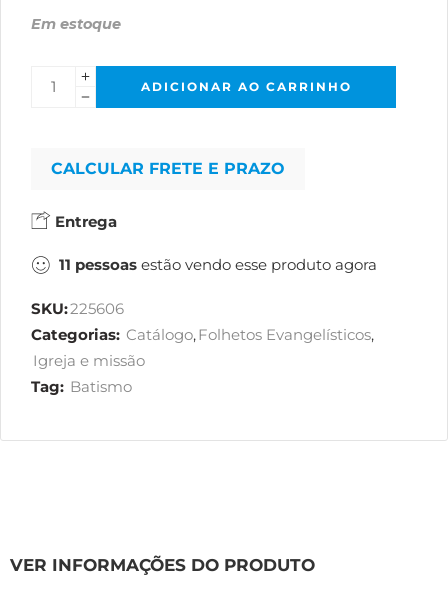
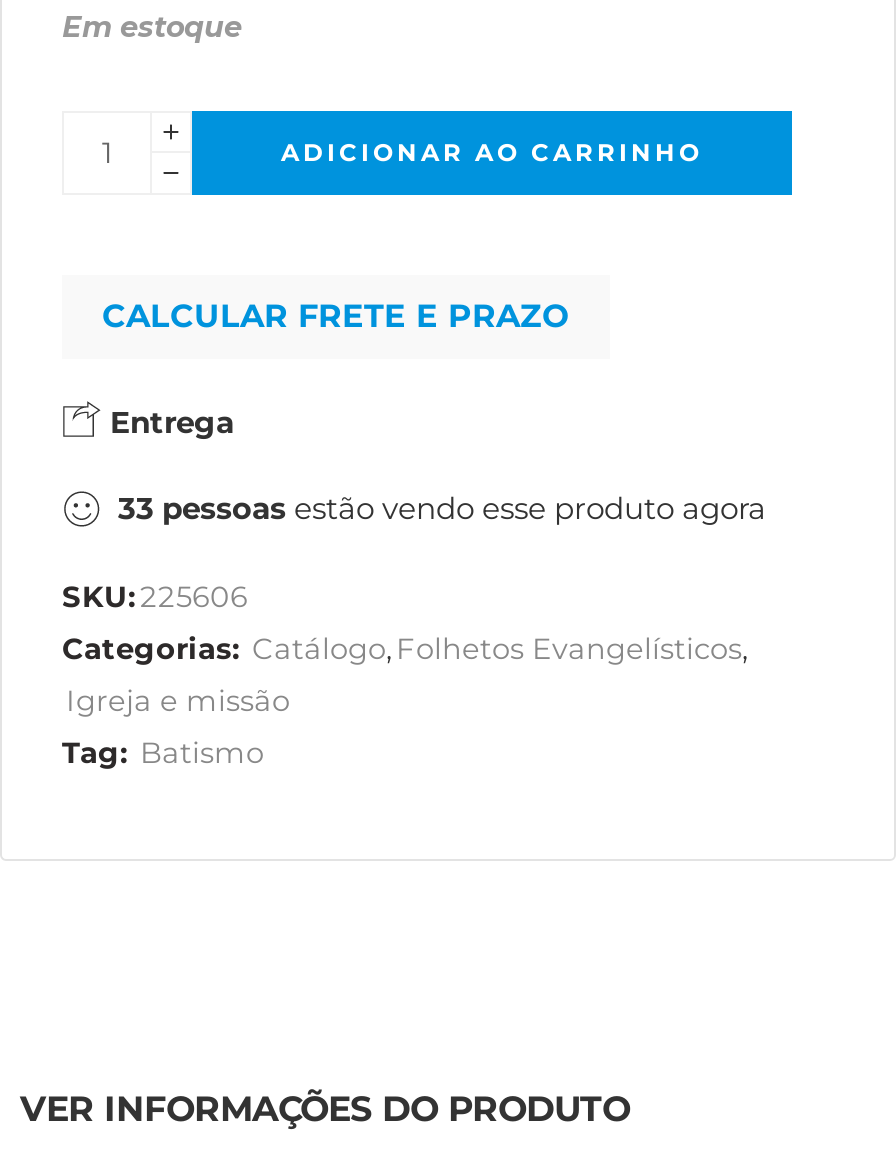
- 11 pessoas estão vendo esse produto agora
+ 33 pessoas estão vendo esse produto agora
